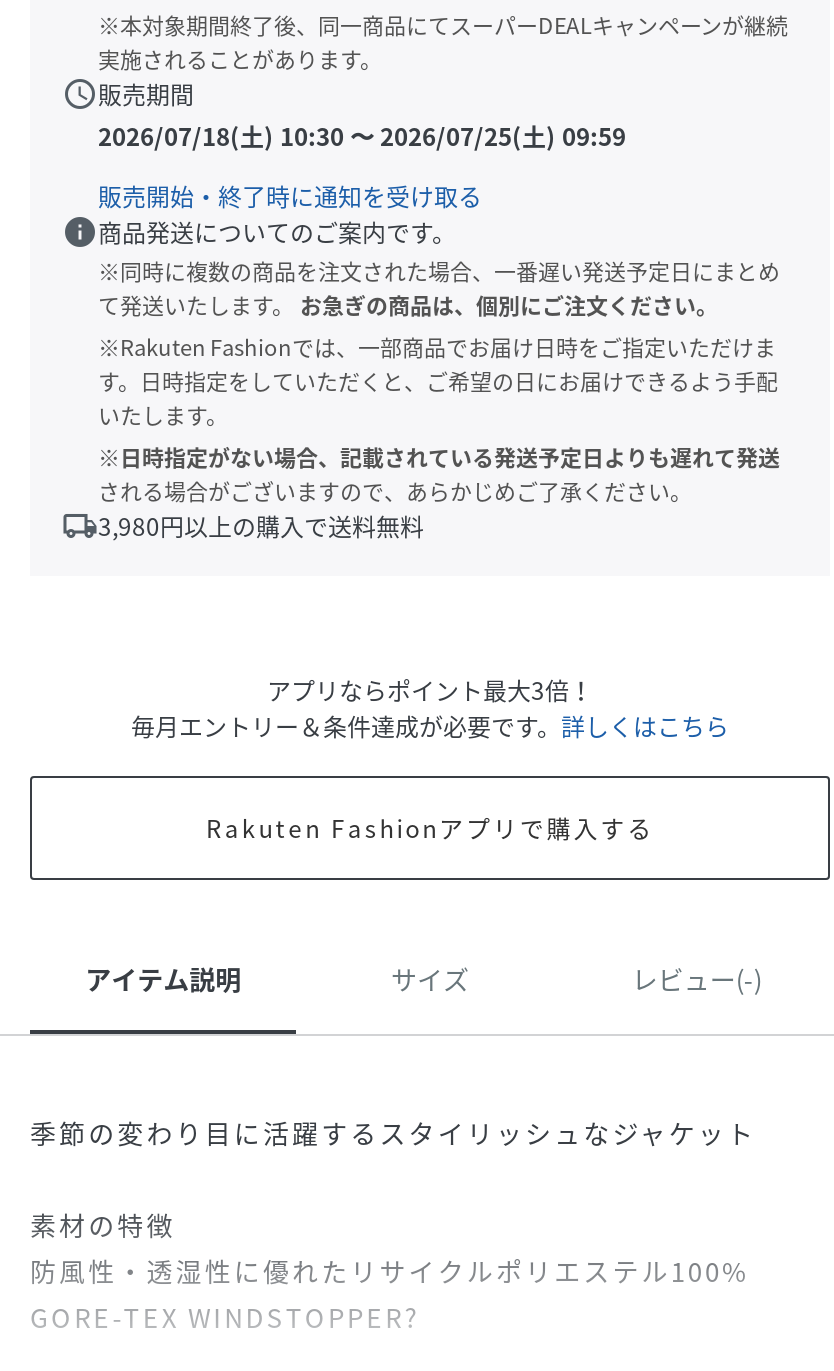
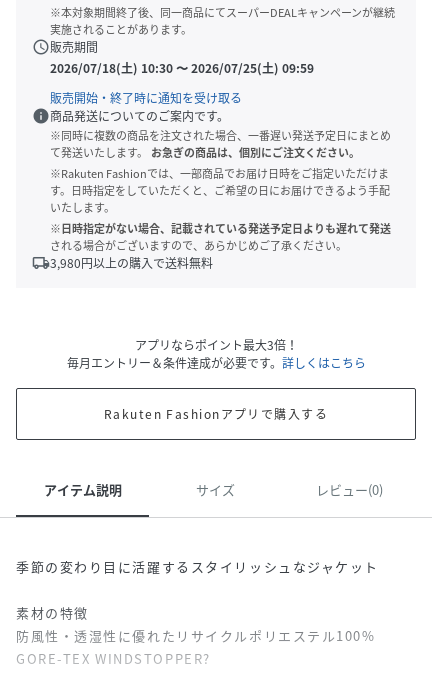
- レビュー(-)
+ レビュー(0)
